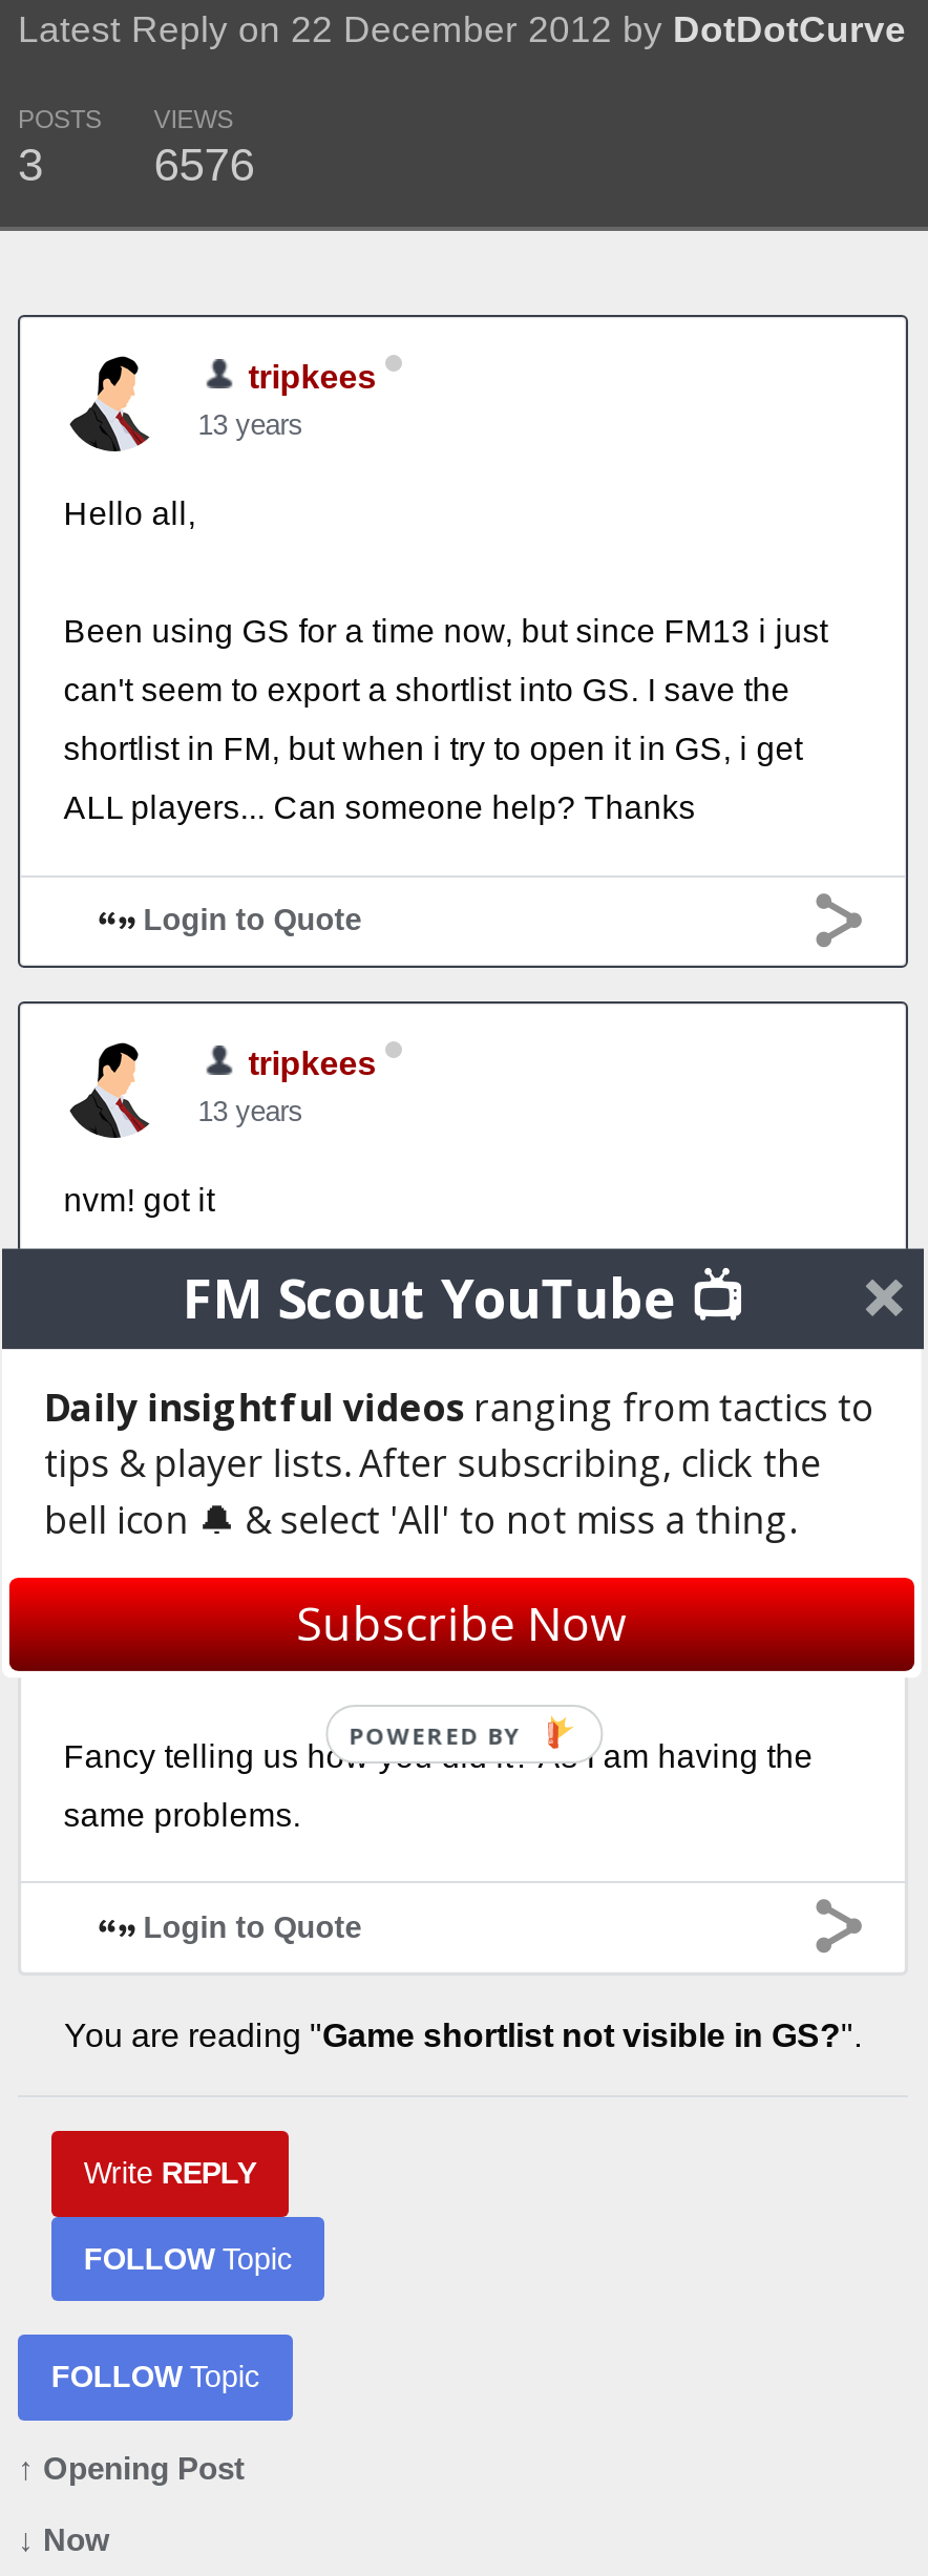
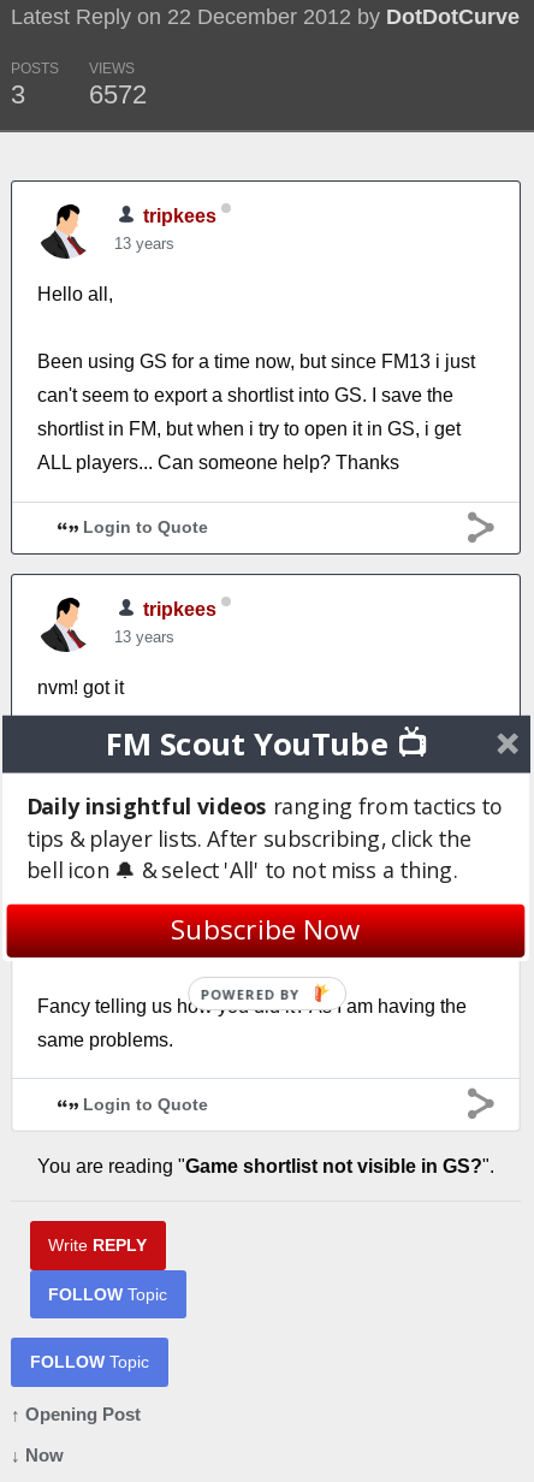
- 6576
+ 6572
